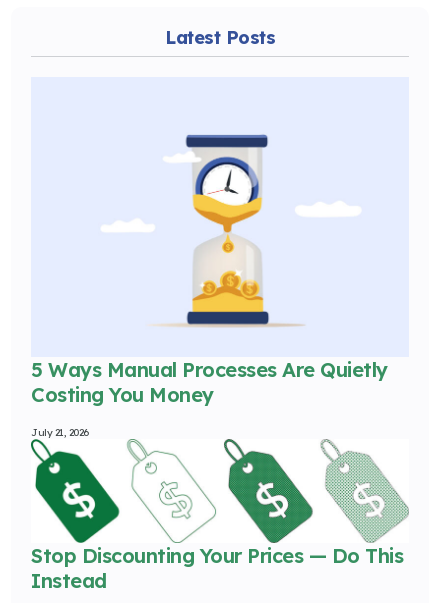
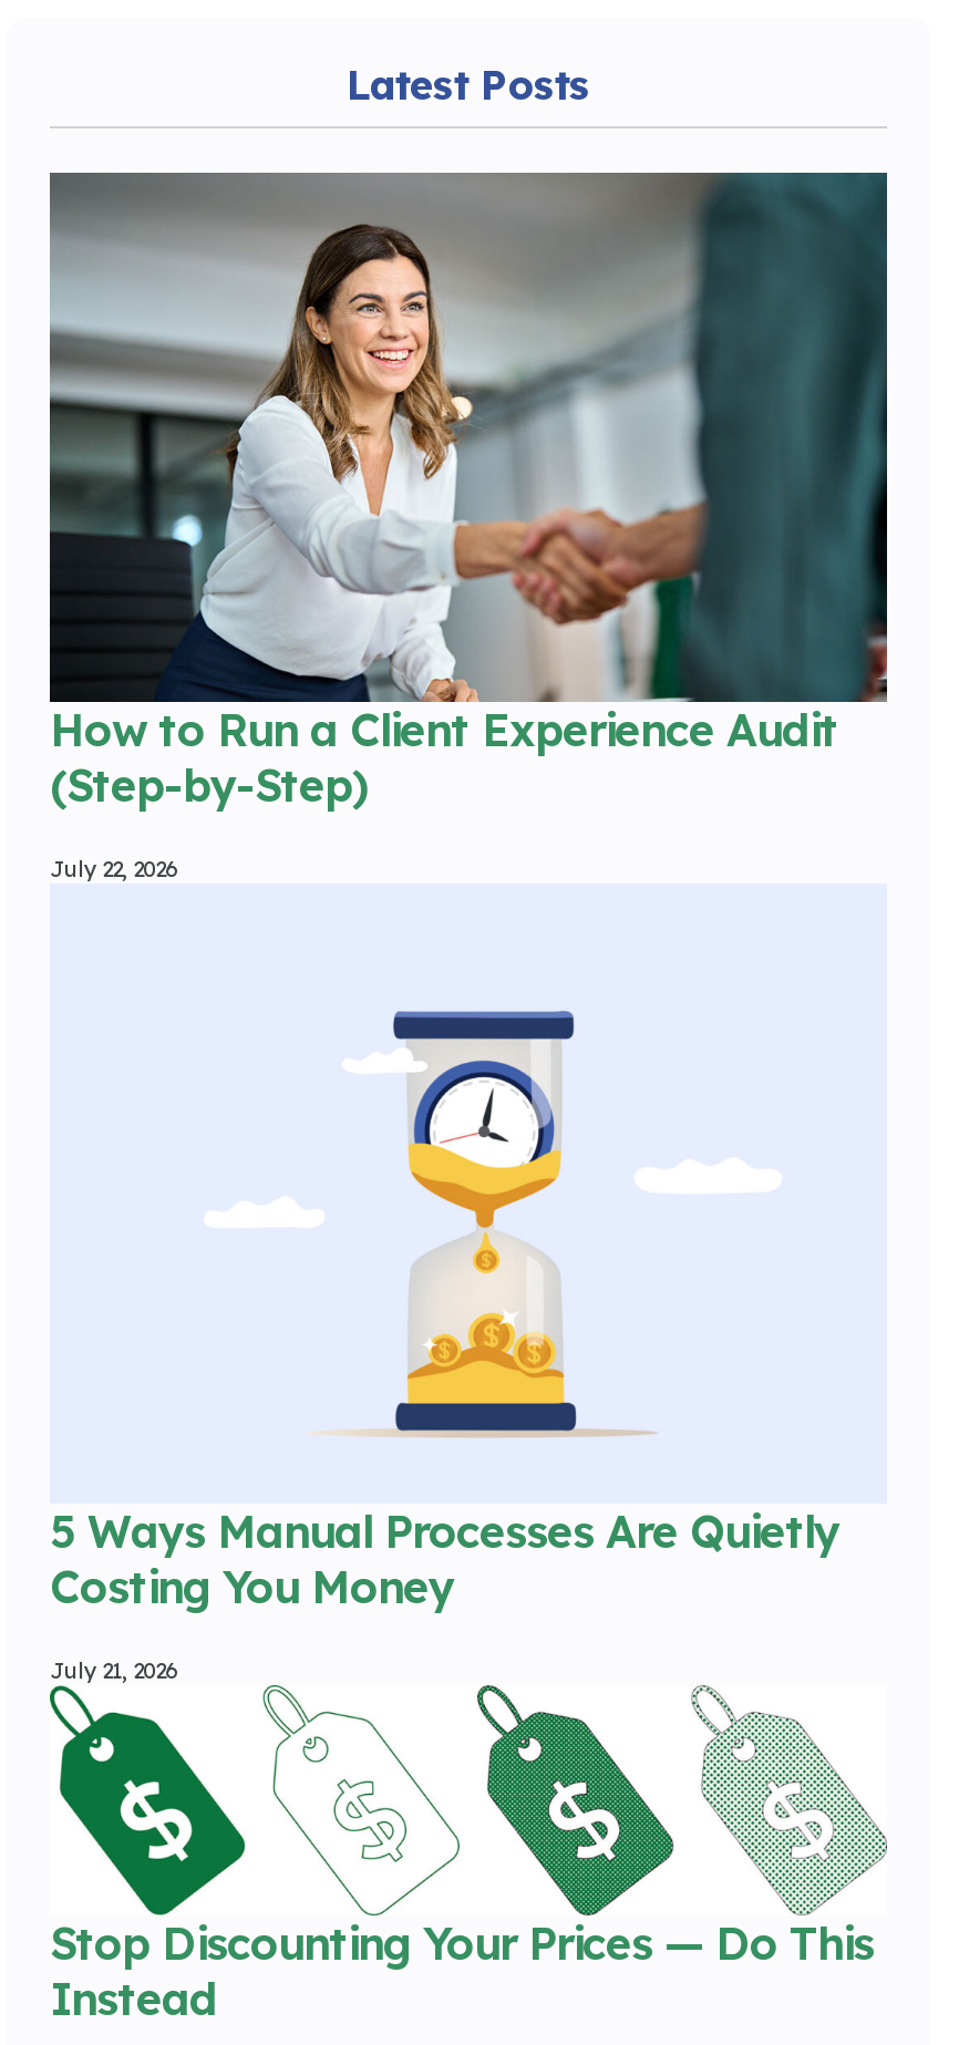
+ [image]
+ How to Run a Client Experience Audit
+ (Step-by-Step)
+ July 22, 2026
